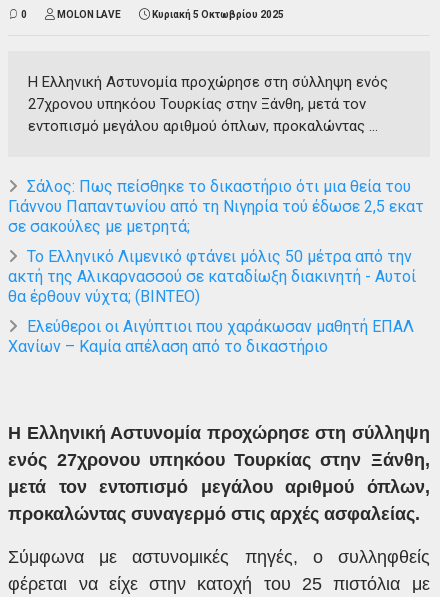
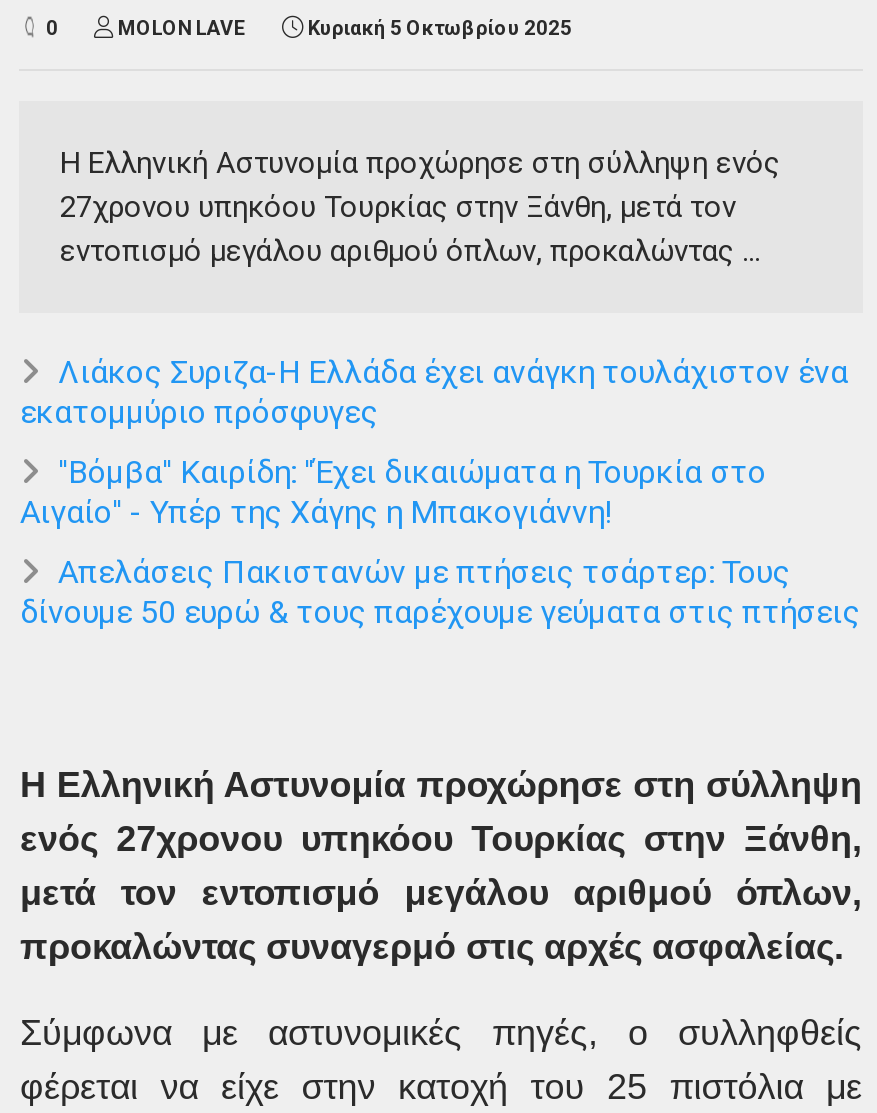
- Σάλος: Πως πείσθηκε το δικαστήριο ότι μια θεία του
- Γιάννου Παπαντωνίου από τη Νιγηρία τού έδωσε 2,5 εκατ
- σε σακούλες με μετρητά;
+ Λιάκος Συριζα-Η Ελλάδα έχει ανάγκη τουλάχιστον ένα
+ εκατομμύριο πρόσφυγες

- Το Ελληνικό Λιμενικό φτάνει μόλις 50 μέτρα από την
- ακτή της Αλικαρνασσού σε καταδίωξη διακινητή - Αυτοί
- θα έρθουν νύχτα; (ΒΙΝΤΕΟ)
+ ''Bόμβα'' Καιρίδη: ''Έχει δικαιώματα η Τουρκία στο
+ Αιγαίο'' - Υπέρ της Χάγης η Μπακογιάννη!

- Ελεύθεροι οι Αιγύπτιοι που χαράκωσαν μαθητή ΕΠΑΛ
- Χανίων – Καμία απέλαση από το δικαστήριο
+ Aπελάσεις Πακιστανών με πτήσεις τσάρτερ: Τους
+ δίνουμε 50 ευρώ & τους παρέχουμε γεύματα στις πτήσεις
